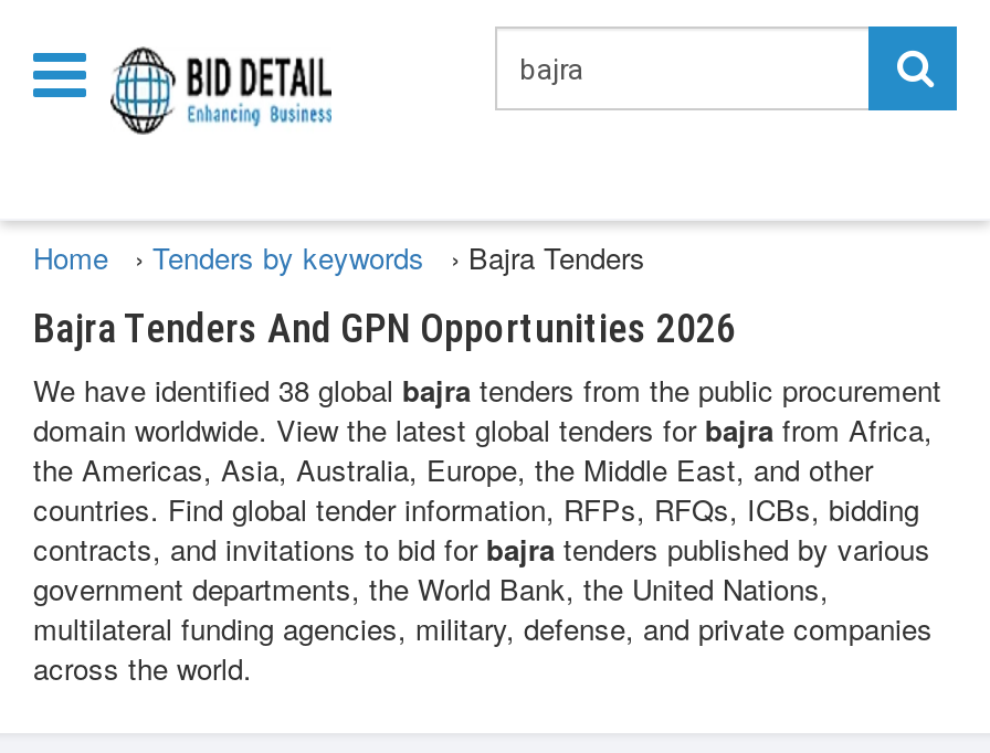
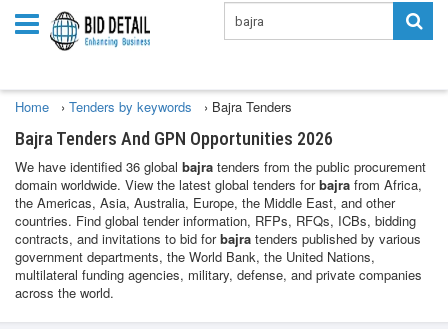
- We have identified 38 global bajra tenders from the public procurement
+ We have identified 36 global bajra tenders from the public procurement
